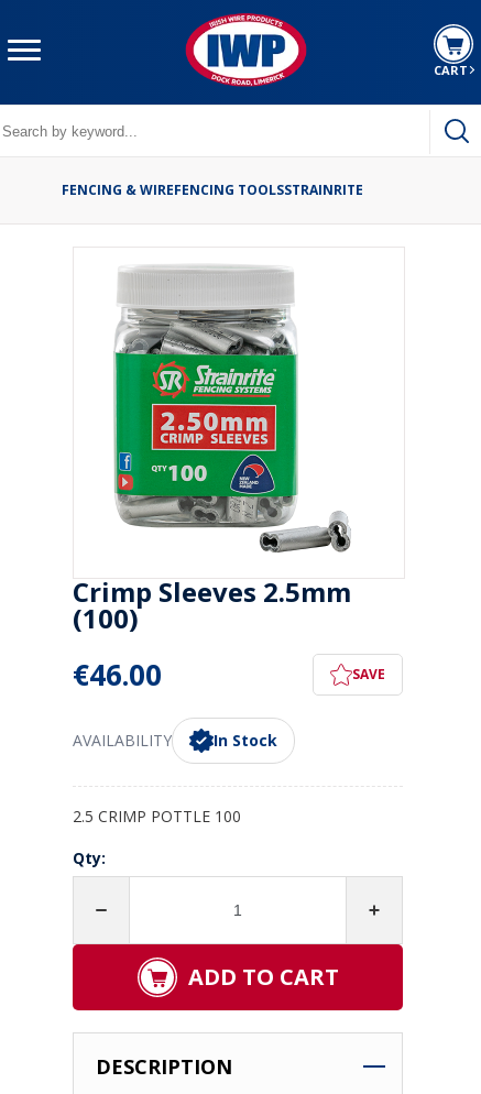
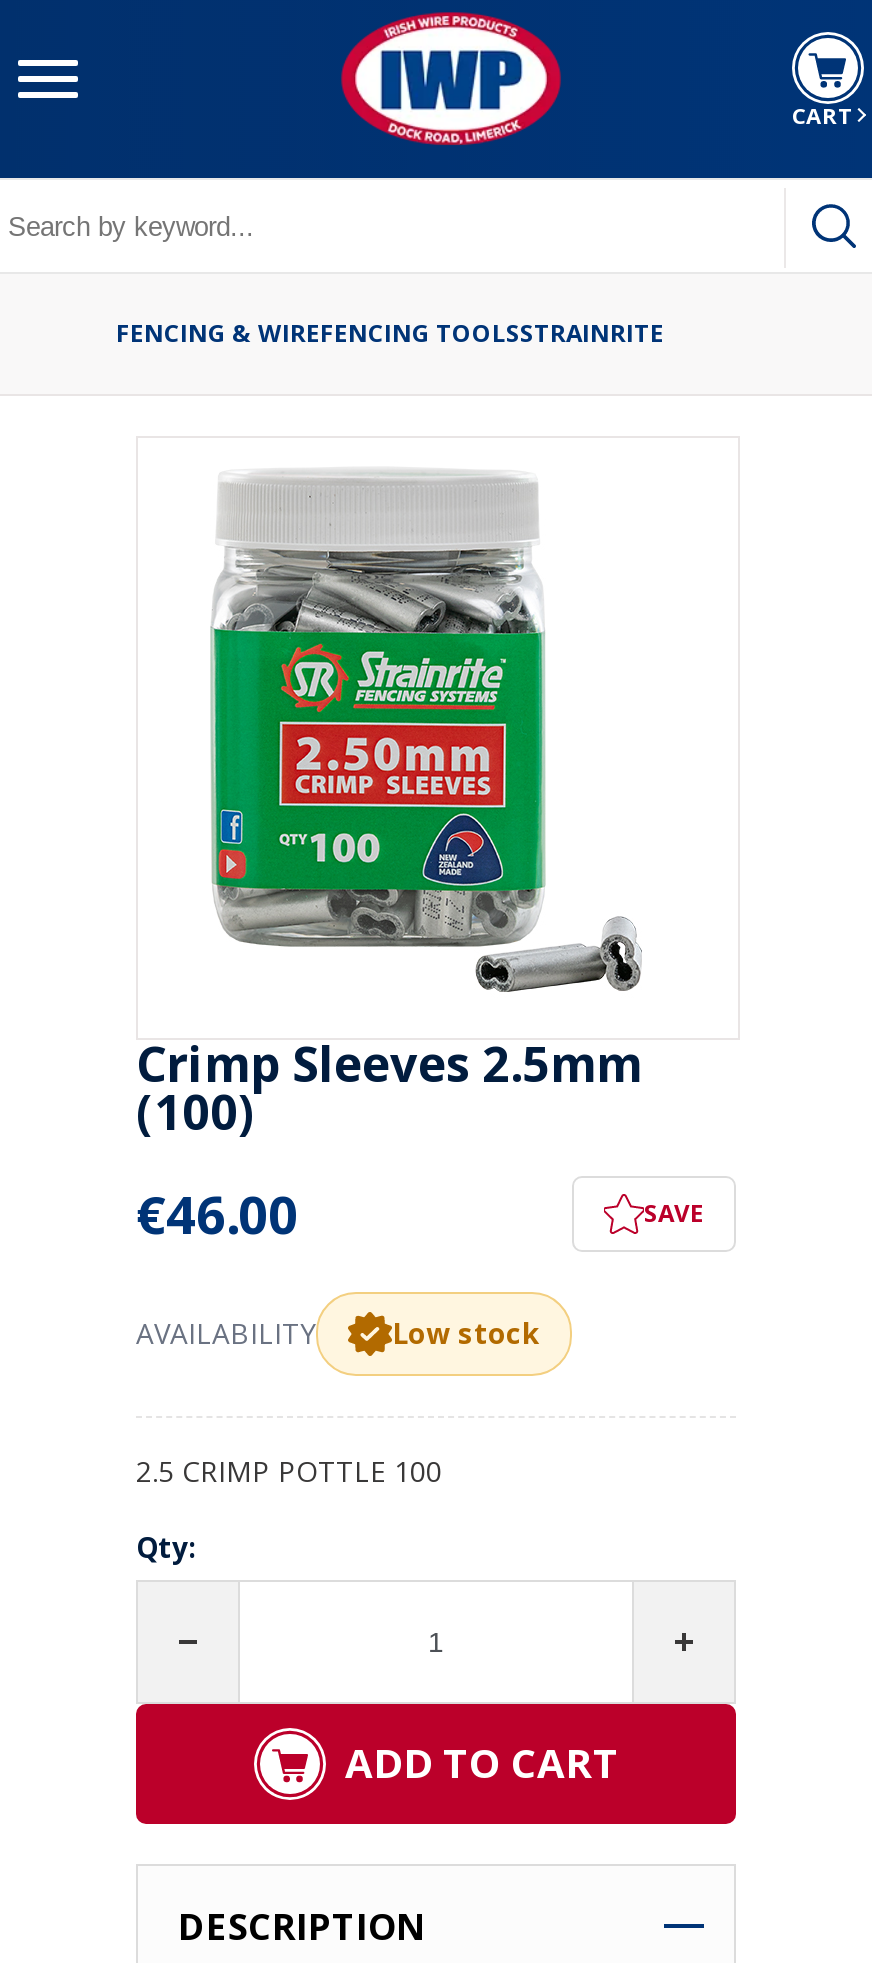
- In Stock
+ Low stock
